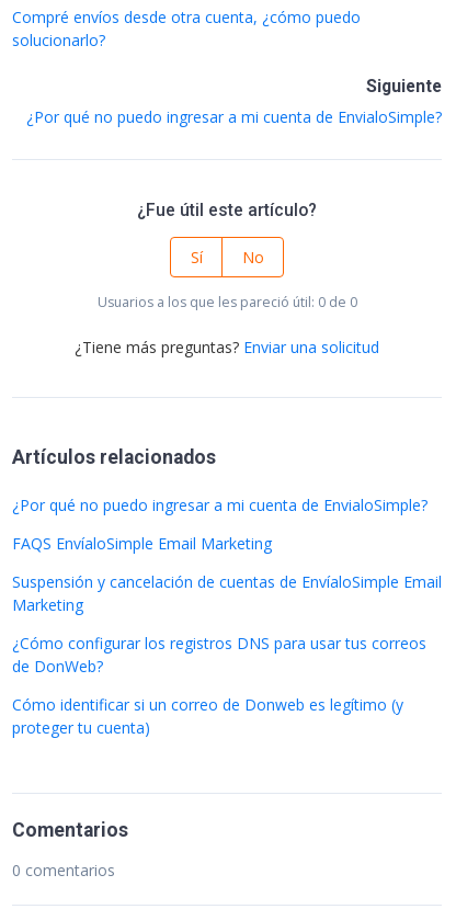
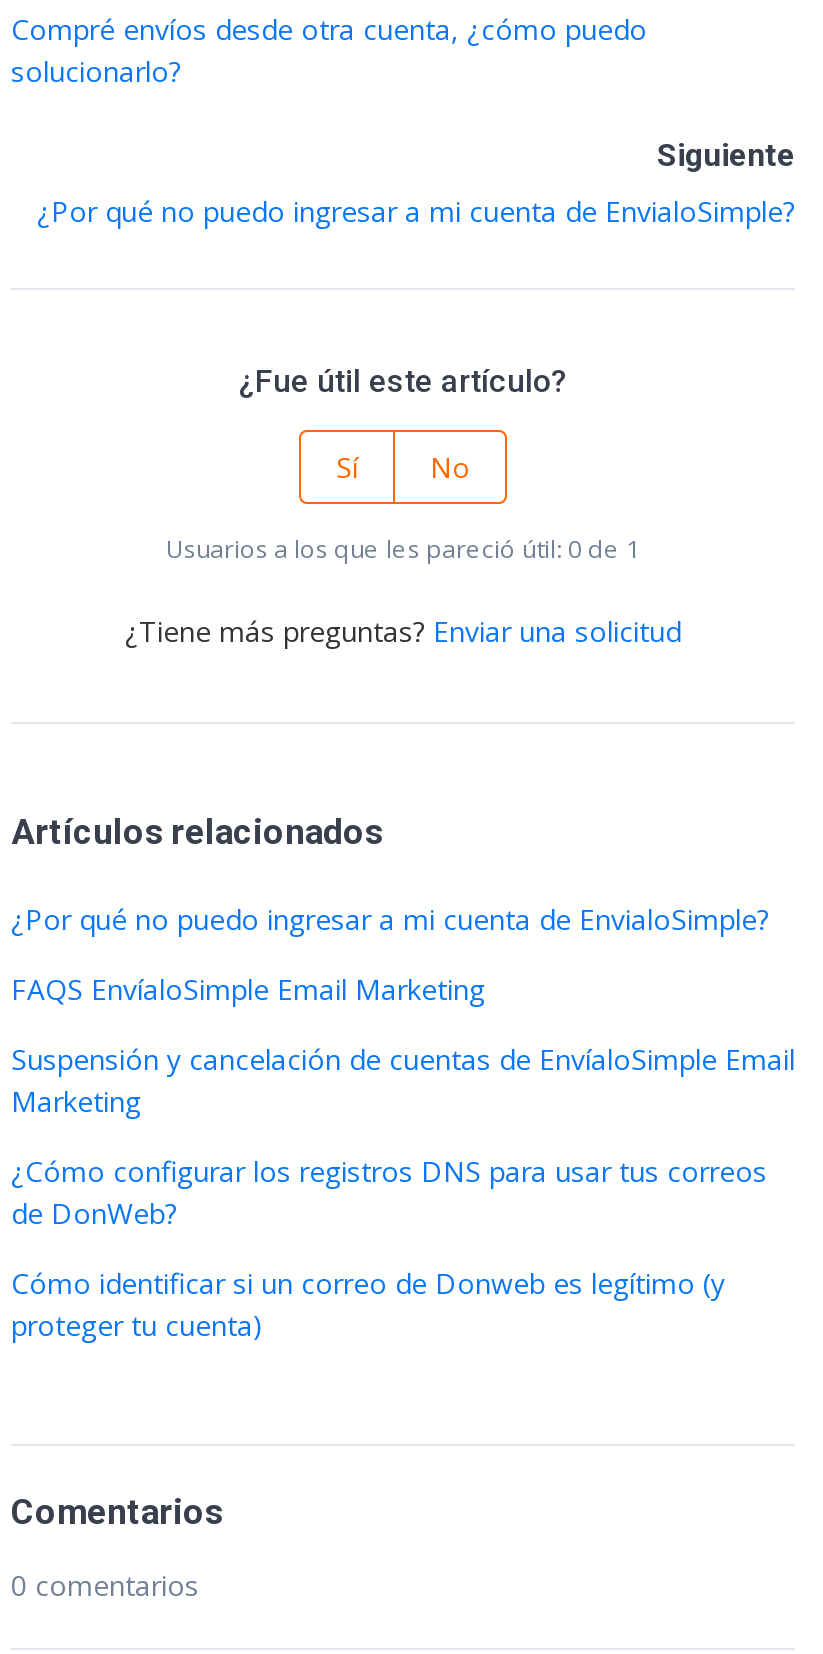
- Usuarios a los que les pareció útil: 0 de 0
+ Usuarios a los que les pareció útil: 0 de 1
